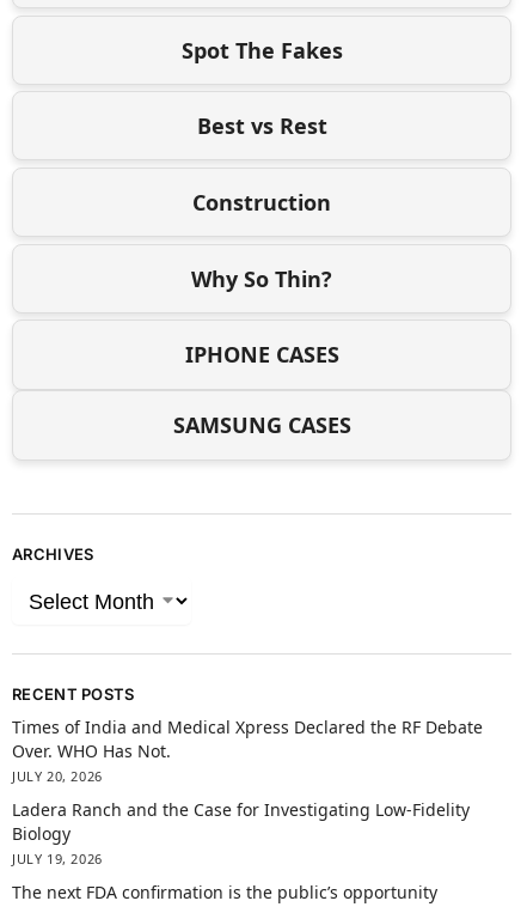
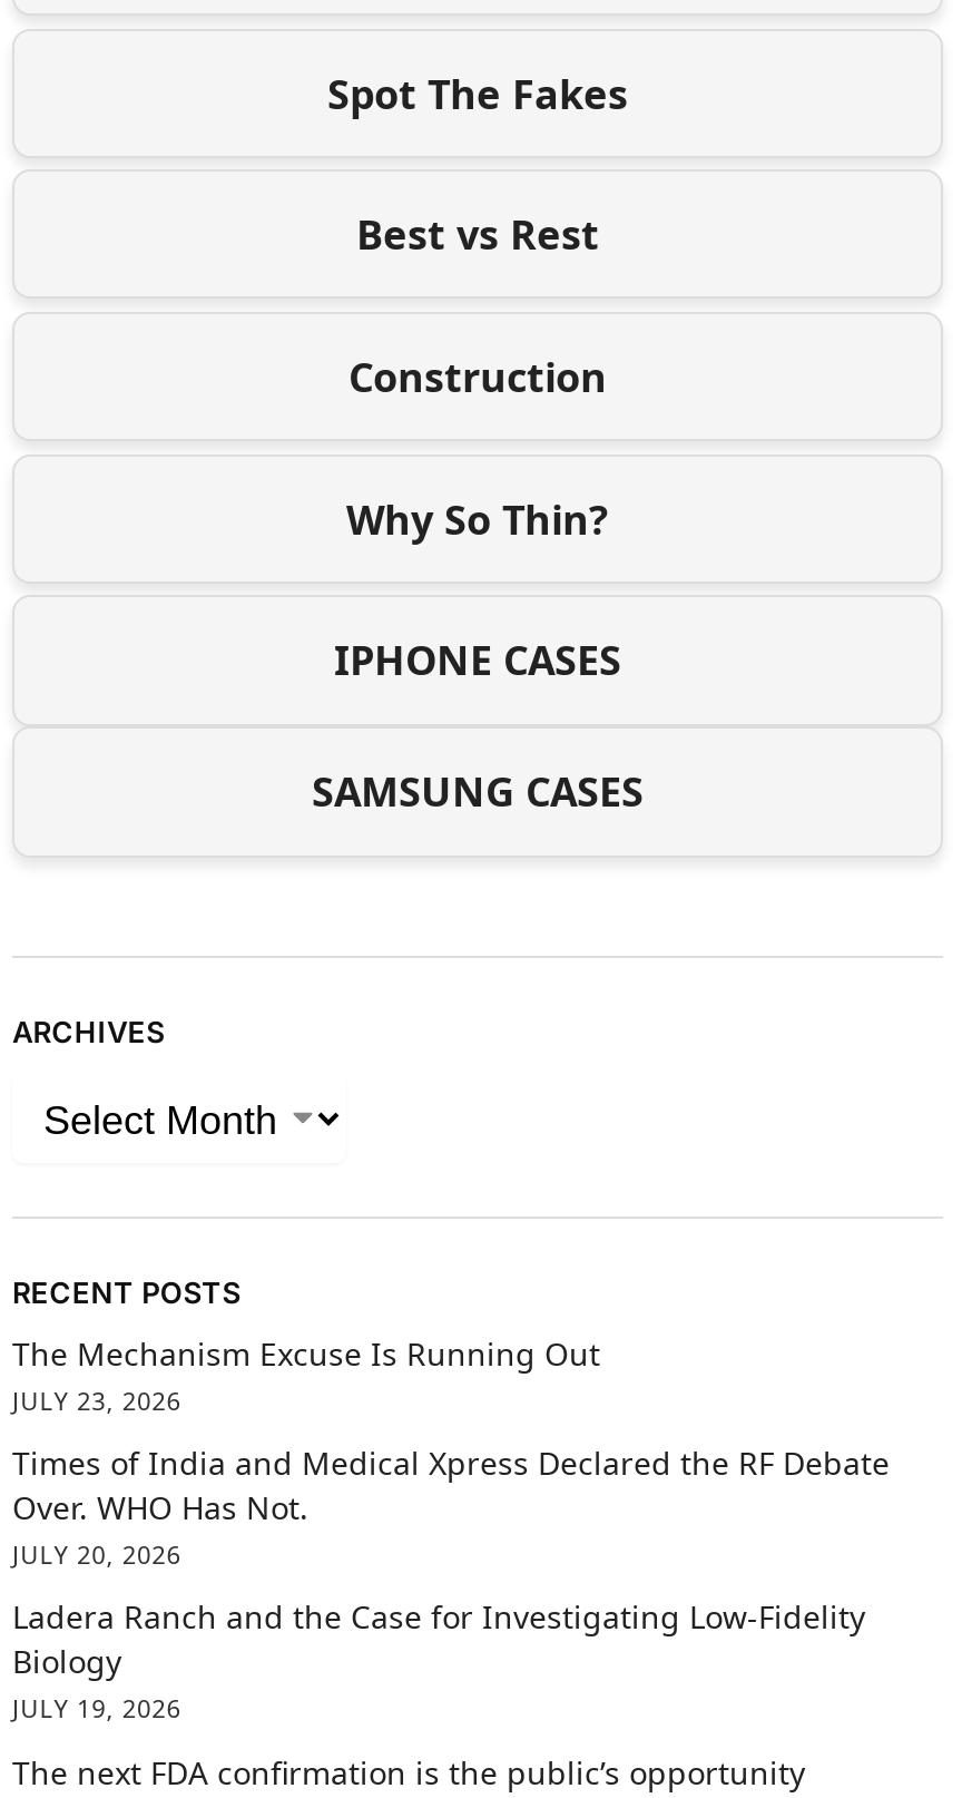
+ The Mechanism Excuse Is Running Out
+ JULY 23, 2026
